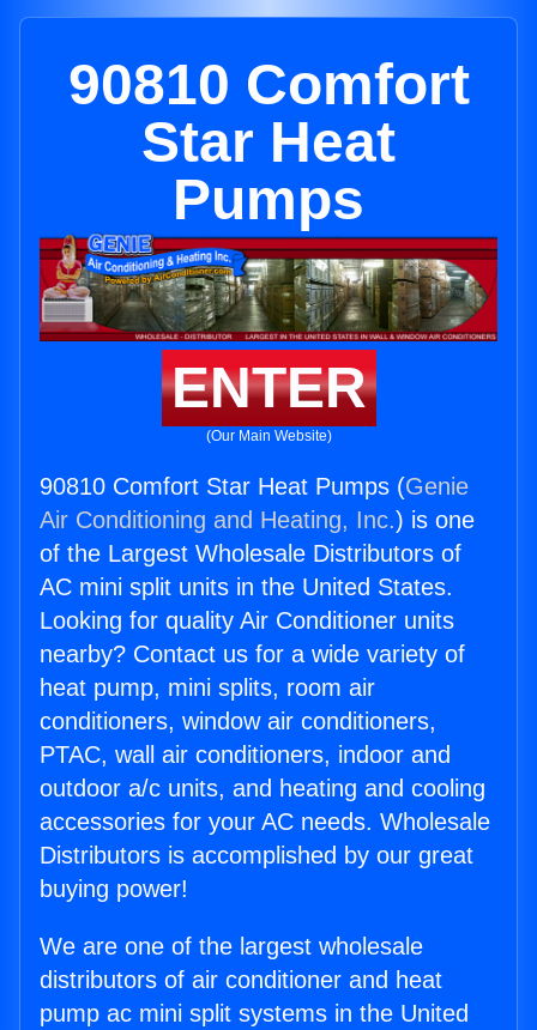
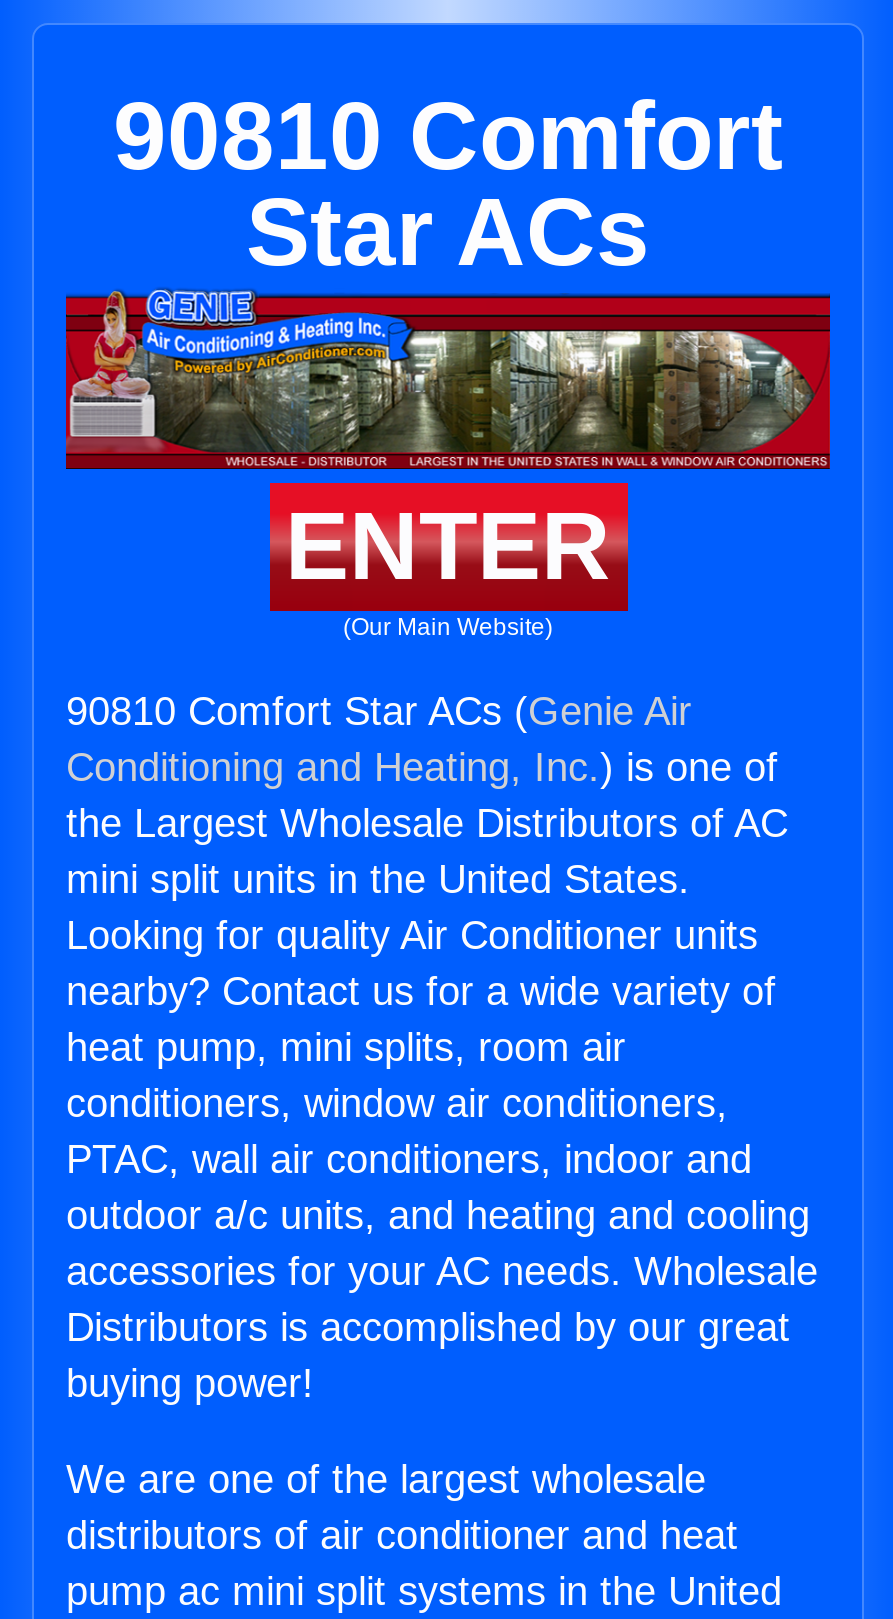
- Star Heat
- Pumps
+ Star ACs

- 90810 Comfort Star Heat Pumps (Genie
- Air Conditioning and Heating, Inc.) is one
- of the Largest Wholesale Distributors of
- AC mini split units in the United States.
+ 90810 Comfort Star ACs (Genie Air
+ Conditioning and Heating, Inc.) is one of
+ the Largest Wholesale Distributors of AC
+ mini split units in the United States.
